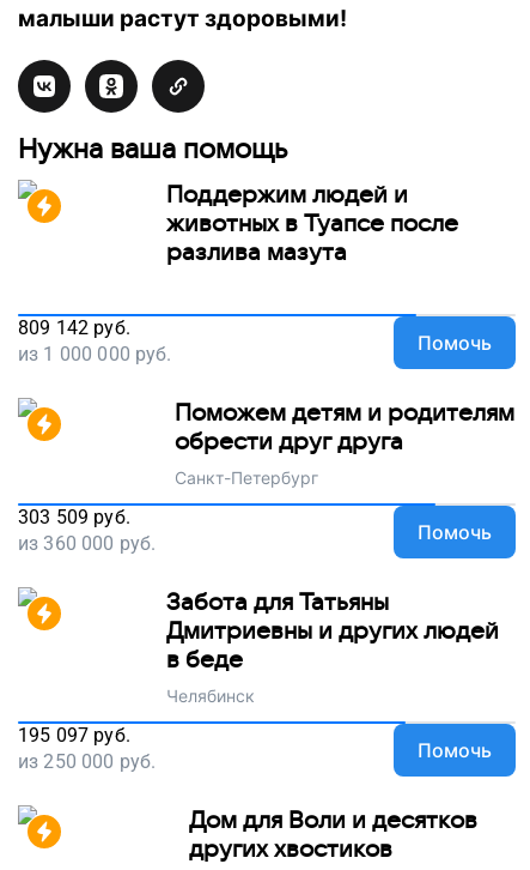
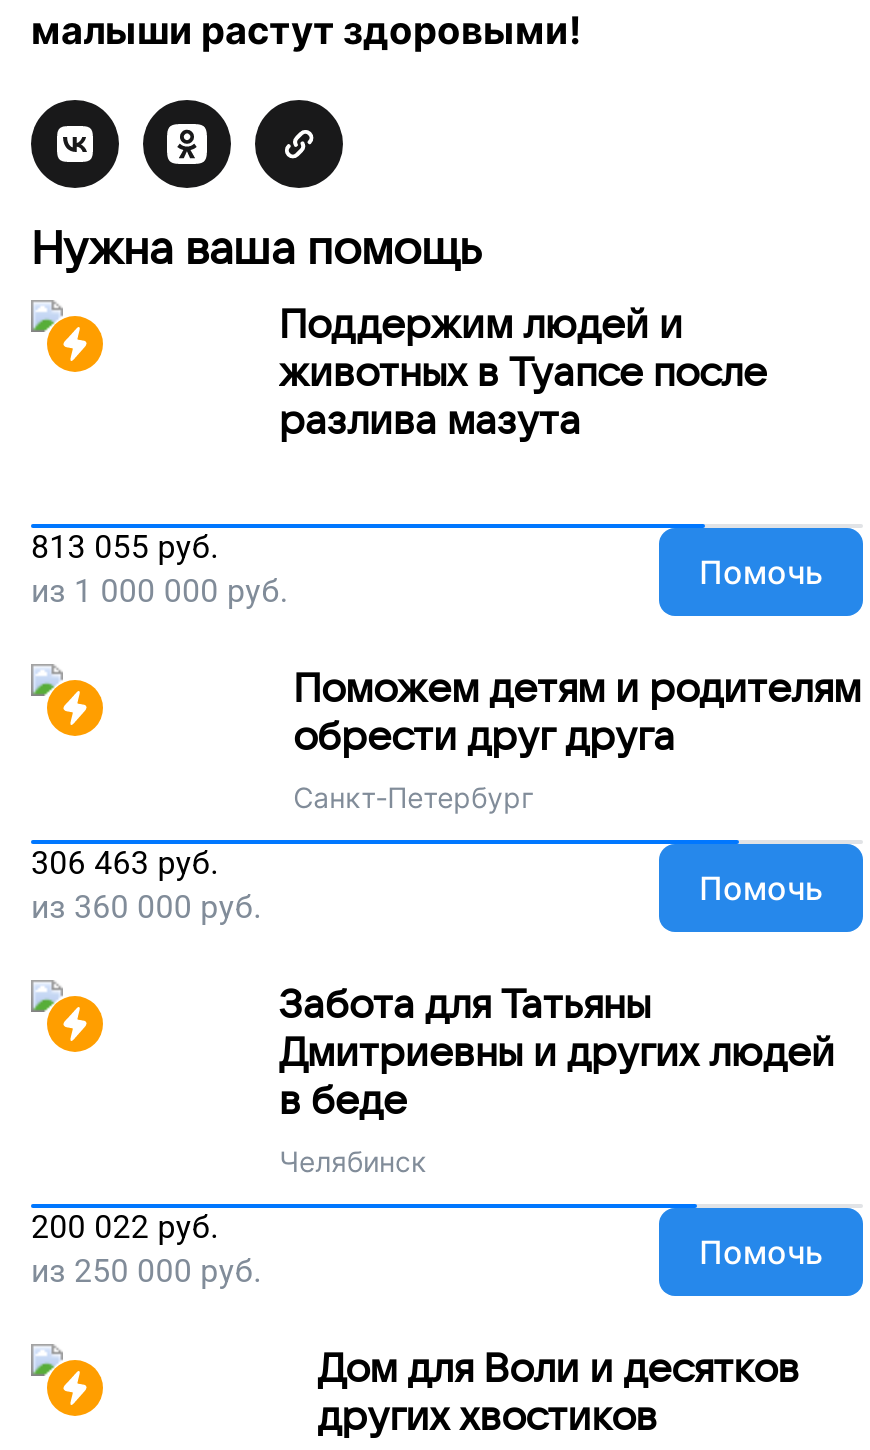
- 809 142 руб.
+ 813 055 руб.

- 303 509 руб.
+ 306 463 руб.

- 195 097 руб.
+ 200 022 руб.
